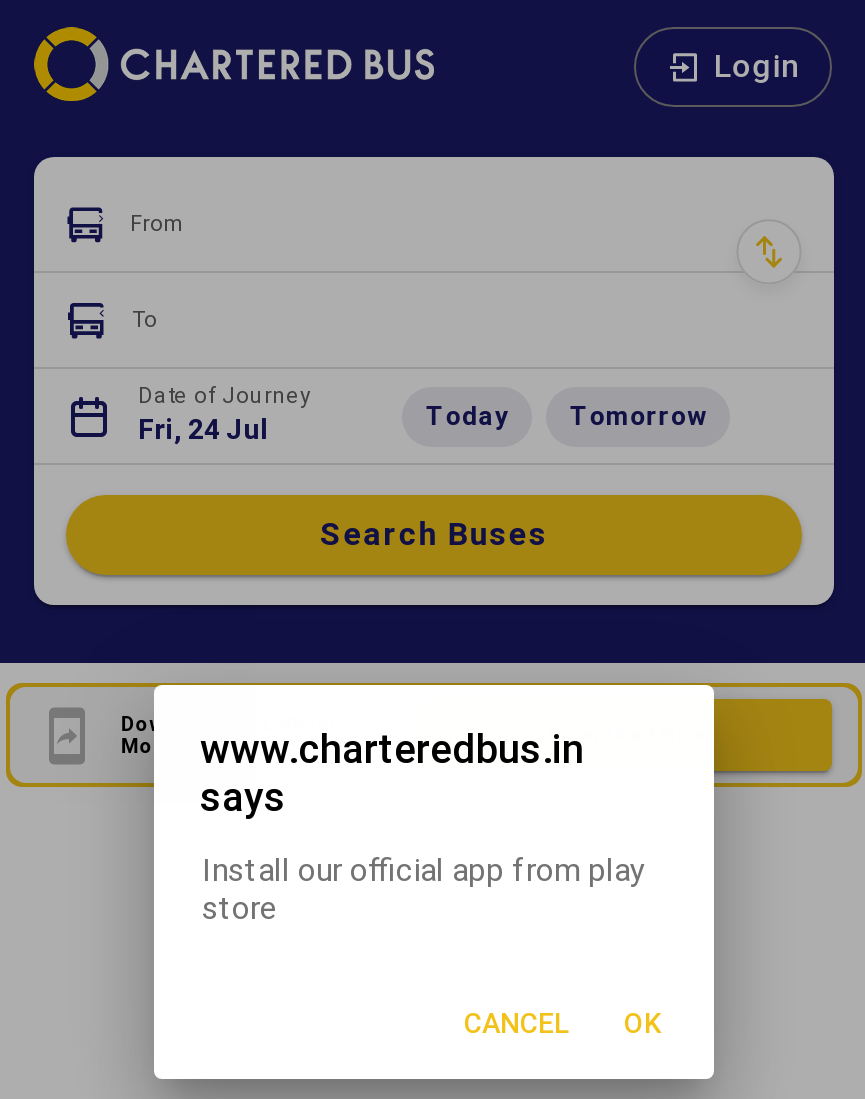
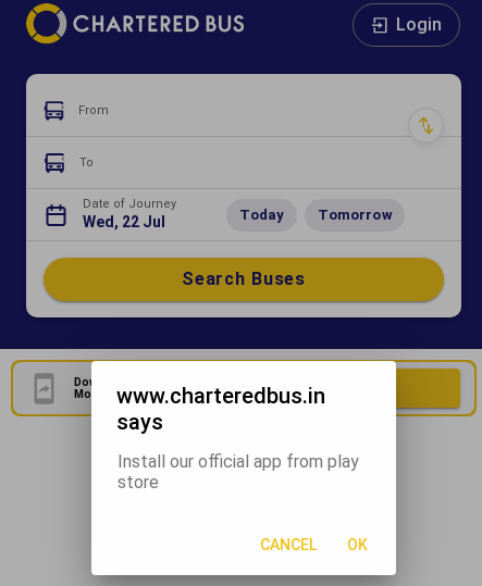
- Fri, 24 Jul
+ Wed, 22 Jul
